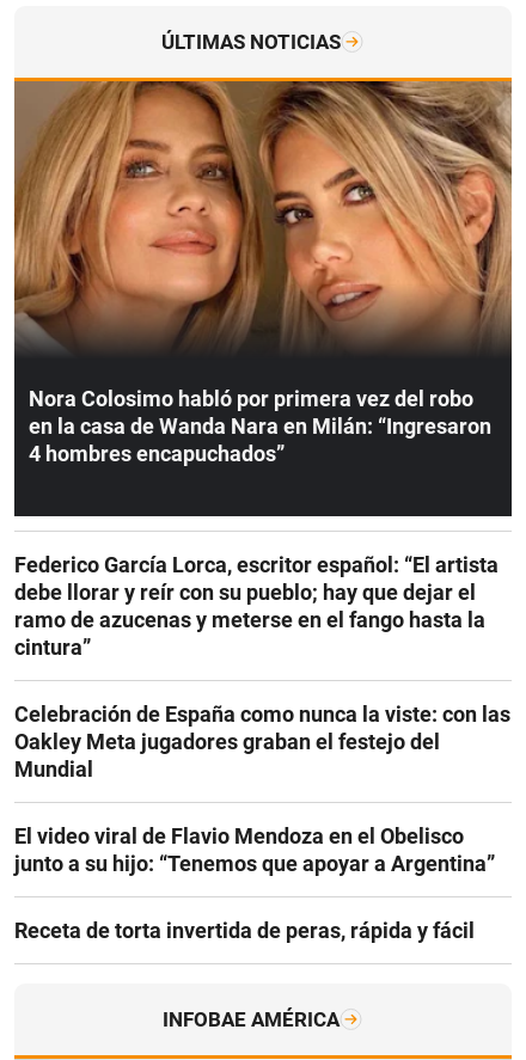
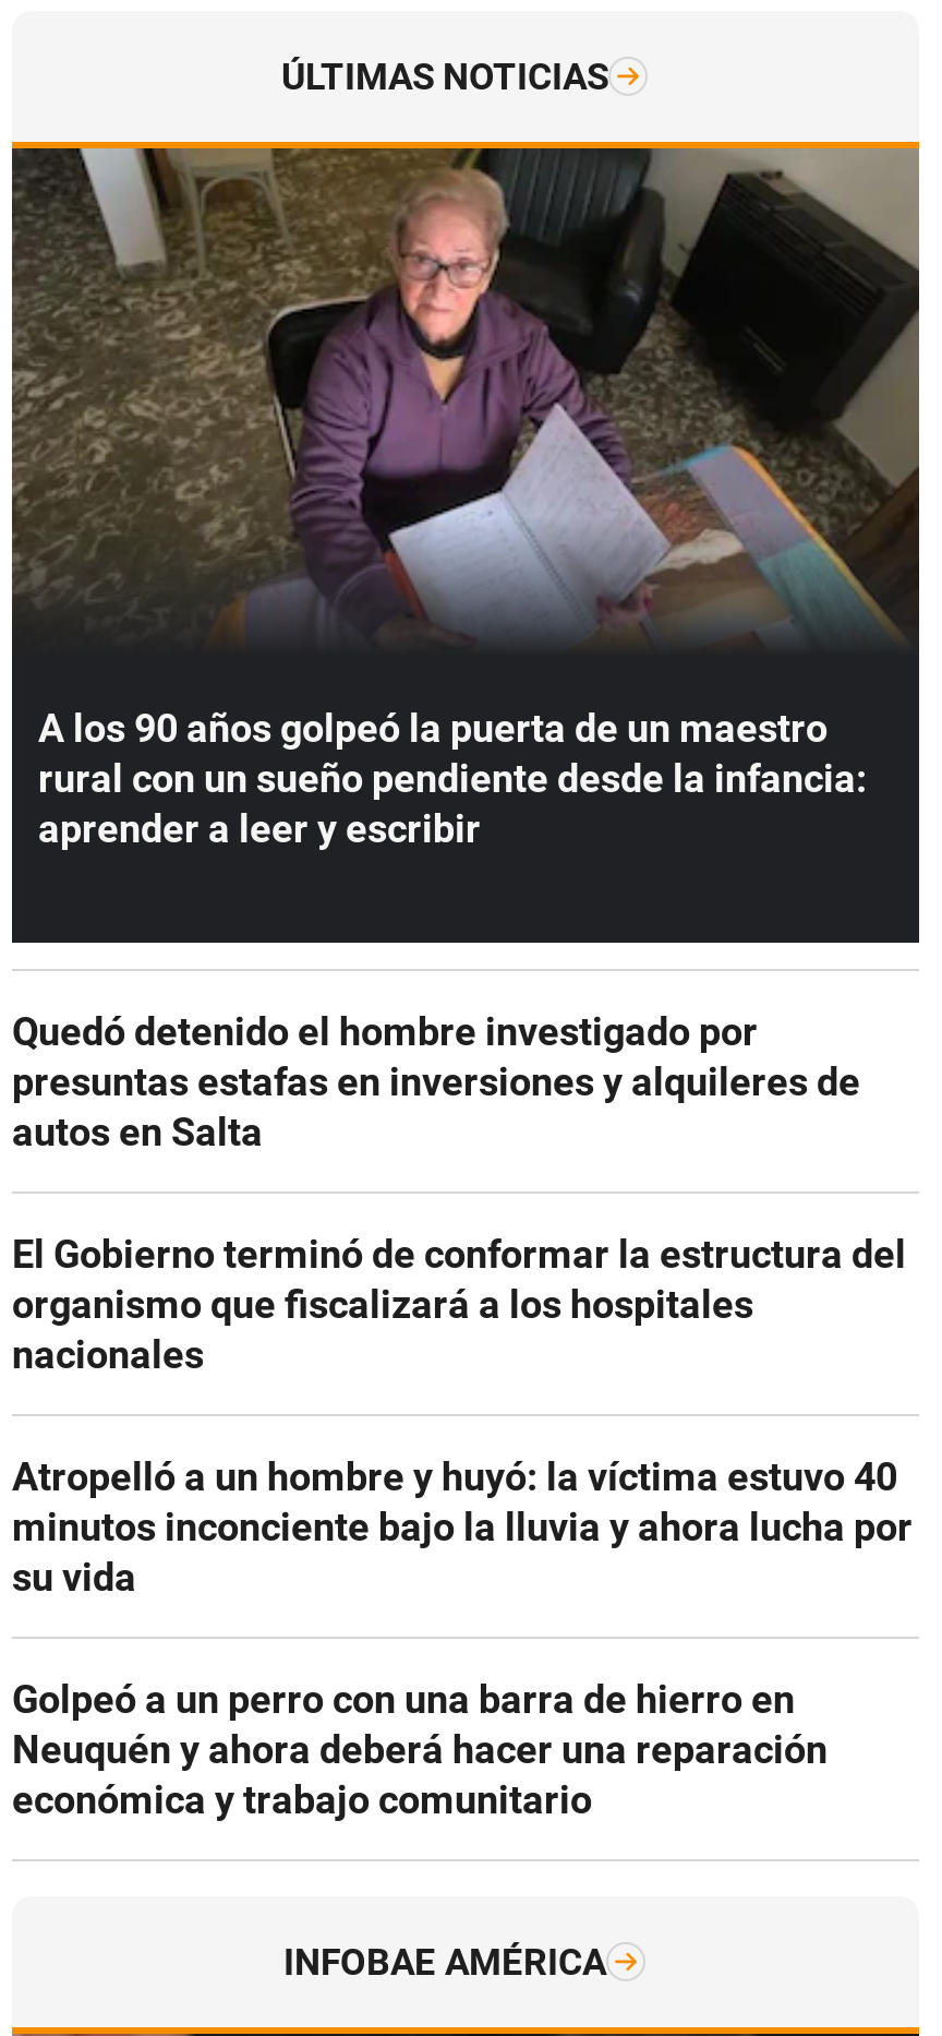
- [image]
- Nora Colosimo habló por primera vez del robo
- en la casa de Wanda Nara en Milán: “Ingresaron
- 4 hombres encapuchados”
+ [image]
+ A los 90 años golpeó la puerta de un maestro
+ rural con un sueño pendiente desde la infancia:
+ aprender a leer y escribir

- Federico García Lorca, escritor español: “El artista
- debe llorar y reír con su pueblo; hay que dejar el
- ramo de azucenas y meterse en el fango hasta la
- cintura”
+ Quedó detenido el hombre investigado por
+ presuntas estafas en inversiones y alquileres de
+ autos en Salta

- Celebración de España como nunca la viste: con las
- Oakley Meta jugadores graban el festejo del
- Mundial
+ El Gobierno terminó de conformar la estructura del
+ organismo que fiscalizará a los hospitales
+ nacionales

- El video viral de Flavio Mendoza en el Obelisco
- junto a su hijo: “Tenemos que apoyar a Argentina”
+ Atropelló a un hombre y huyó: la víctima estuvo 40
+ minutos inconciente bajo la lluvia y ahora lucha por
+ su vida

- Receta de torta invertida de peras, rápida y fácil
+ Golpeó a un perro con una barra de hierro en
+ Neuquén y ahora deberá hacer una reparación
+ económica y trabajo comunitario
